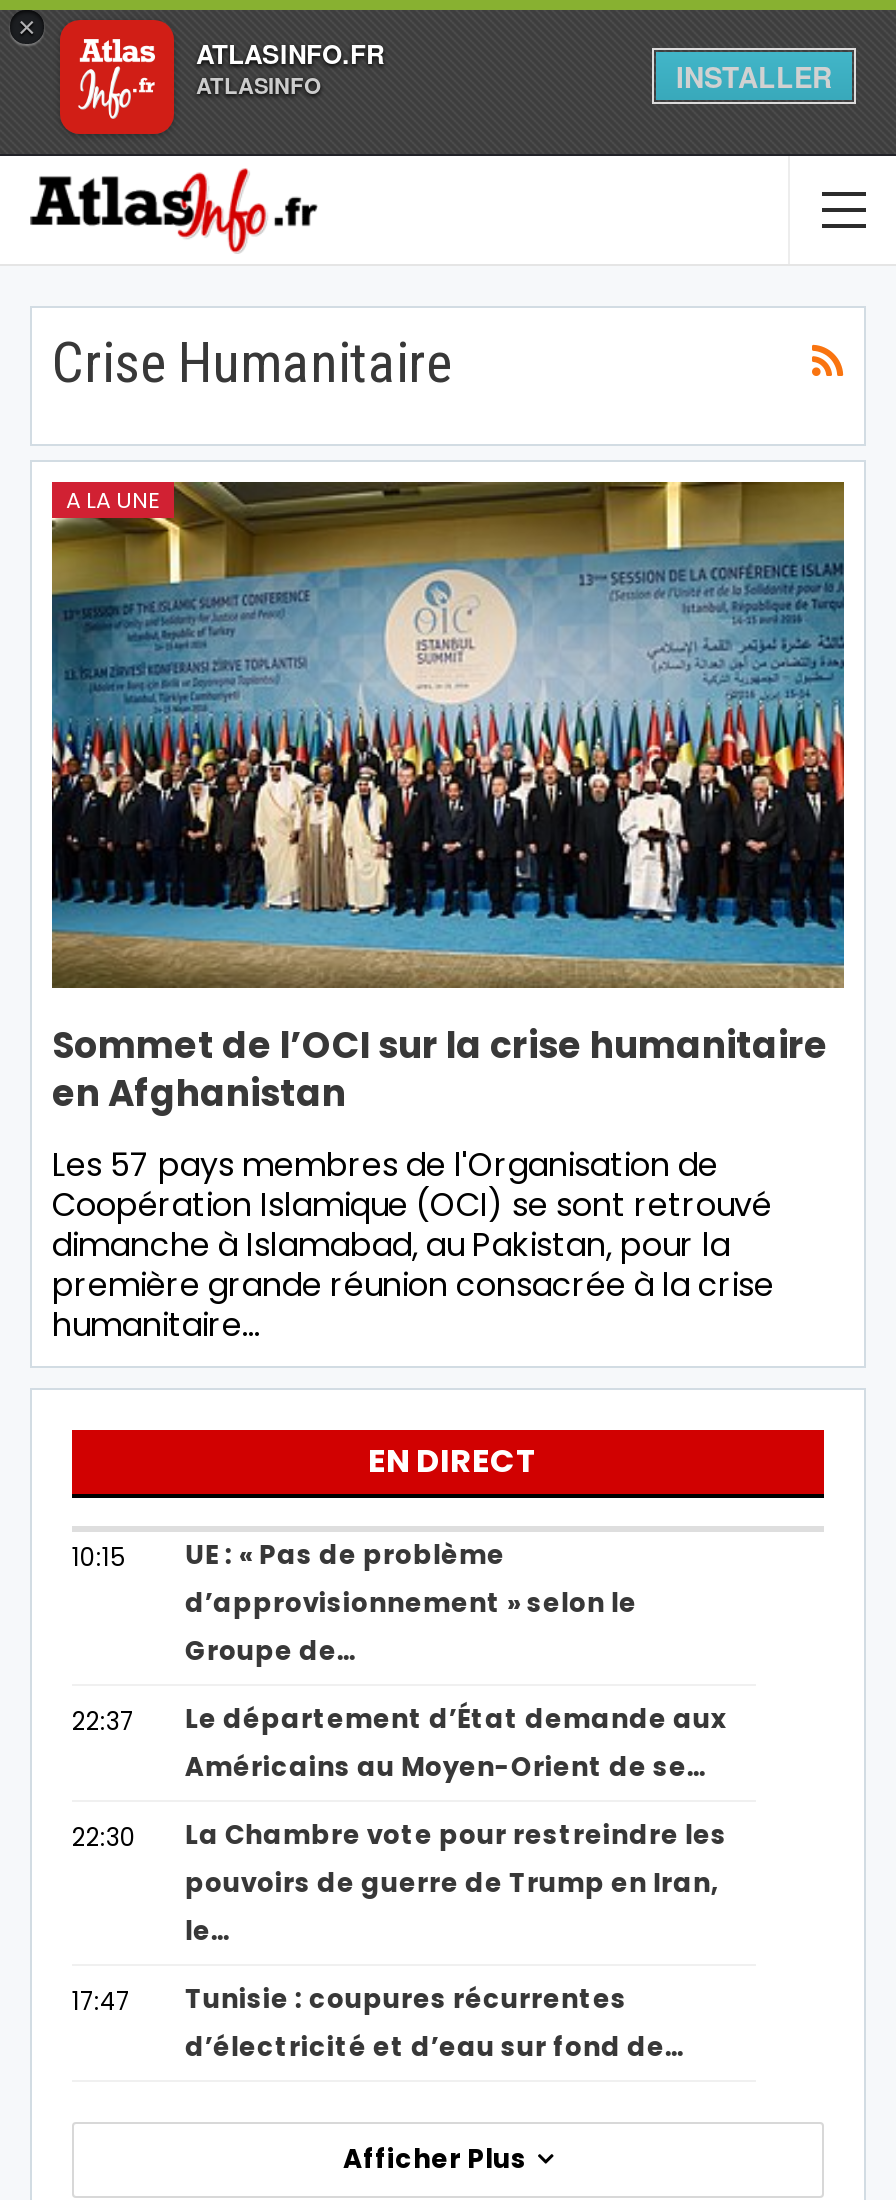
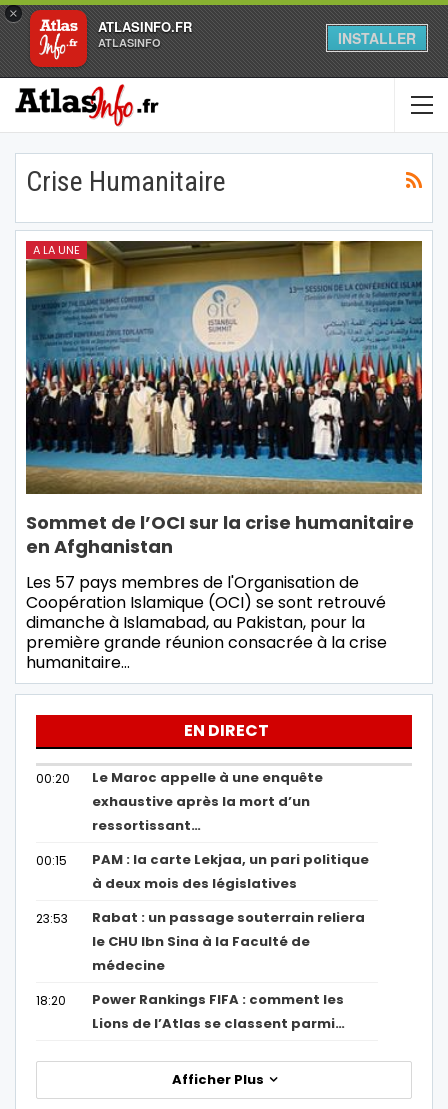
- 10:15
- UE : « Pas de problème
- d’approvisionnement » selon le
- Groupe de…
+ 00:20
+ Le Maroc appelle à une enquête
+ exhaustive après la mort d’un
+ ressortissant…

- 22:37
- Le département d’État demande aux
- Américains au Moyen-Orient de se…
+ 00:15
+ PAM : la carte Lekjaa, un pari politique
+ à deux mois des législatives

- 22:30
- La Chambre vote pour restreindre les
- pouvoirs de guerre de Trump en Iran,
- le…
+ 23:53
+ Rabat : un passage souterrain reliera
+ le CHU Ibn Sina à la Faculté de
+ médecine

- 17:47
- Tunisie : coupures récurrentes
- d’électricité et d’eau sur fond de…
+ 18:20
+ Power Rankings FIFA : comment les
+ Lions de l’Atlas se classent parmi…
